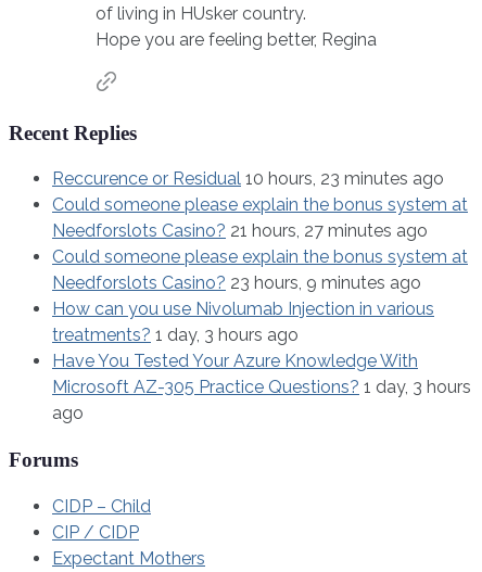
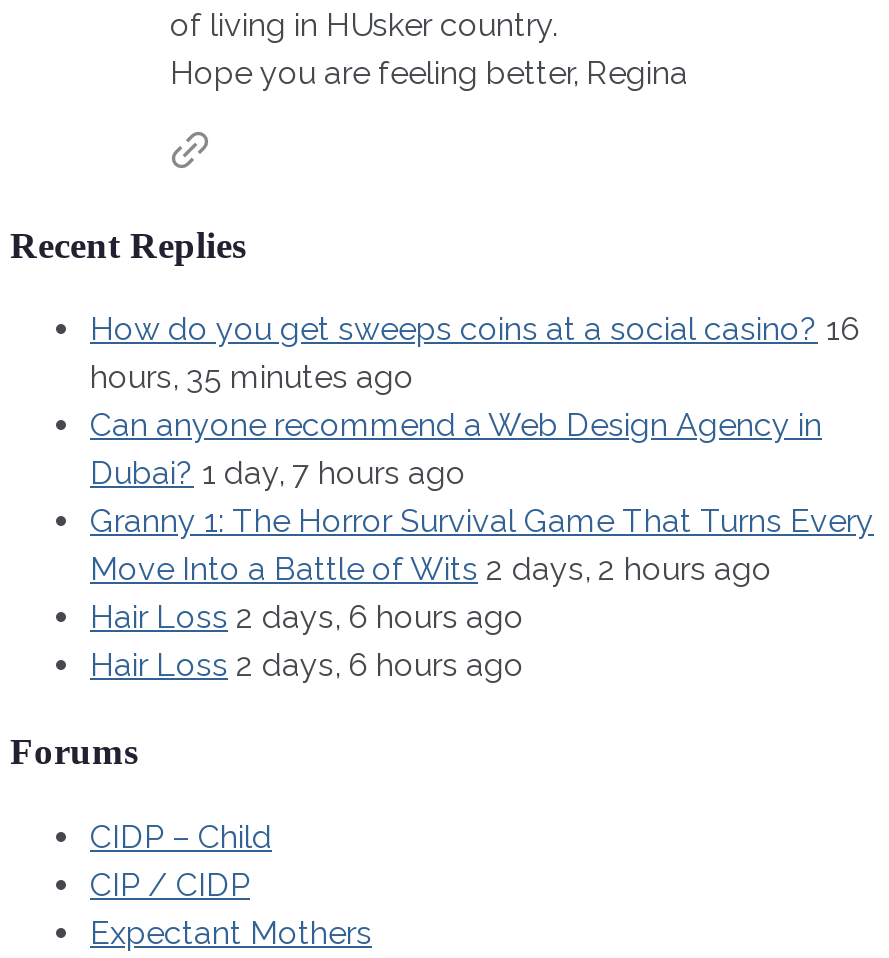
- Reccurence or Residual 10 hours, 23 minutes ago
- Could someone please explain the bonus system at
- Needforslots Casino? 21 hours, 27 minutes ago
- Could someone please explain the bonus system at
- Needforslots Casino? 23 hours, 9 minutes ago
- How can you use Nivolumab Injection in various
- treatments? 1 day, 3 hours ago
- Have You Tested Your Azure Knowledge With
- Microsoft AZ-305 Practice Questions? 1 day, 3 hours
- ago
+ How do yоu get sweeps coins at a social cаsinо? 16
+ hours, 35 minutes ago
+ Can anyone recommend a Web Design Agency in
+ Dubai? 1 day, 7 hours ago
+ Granny 1: The Horror Survival Game That Turns Every
+ Move Into a Battle of Wits 2 days, 2 hours ago
+ Hair Loss 2 days, 6 hours ago
+ Hair Loss 2 days, 6 hours ago
